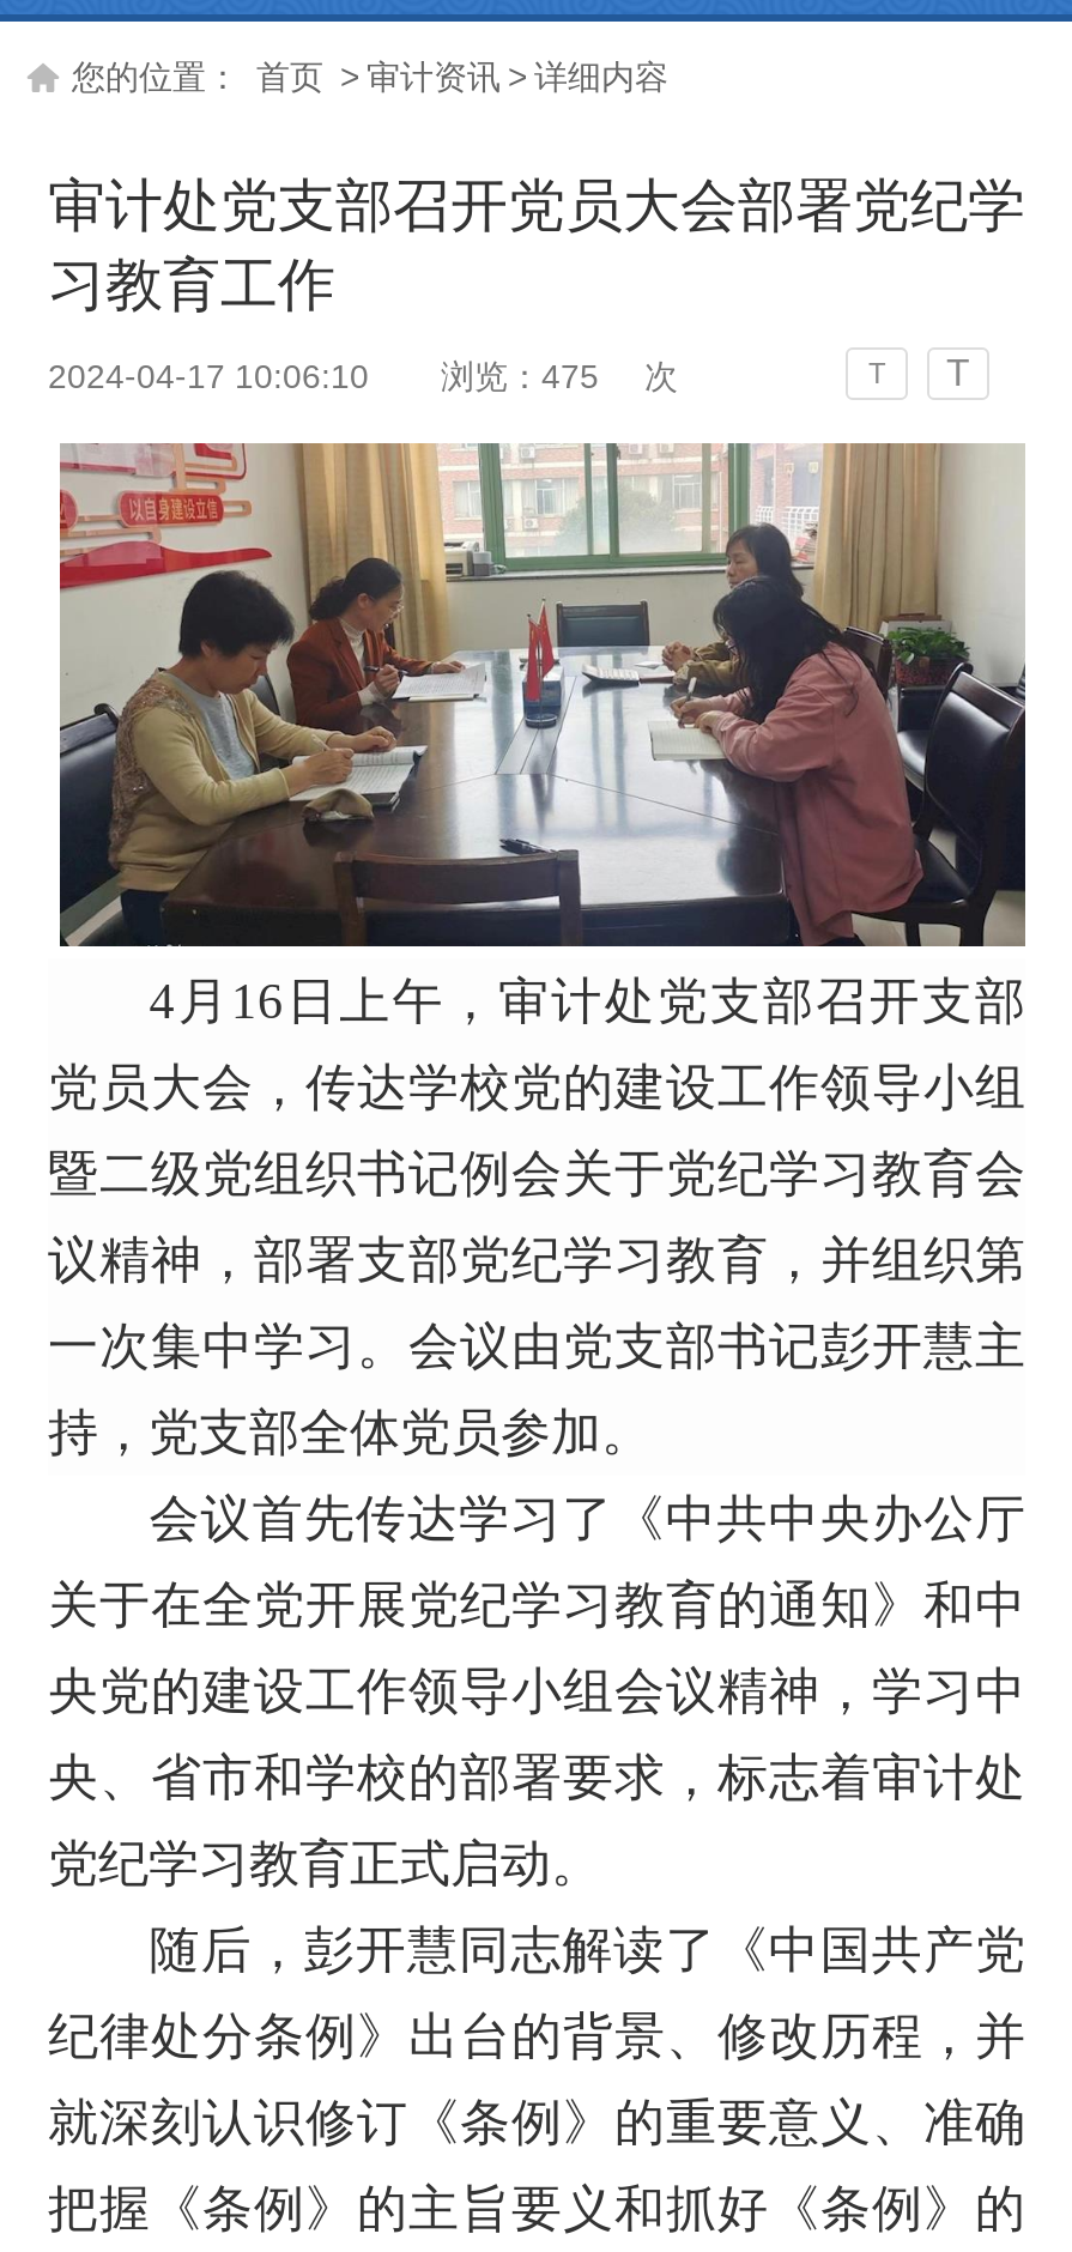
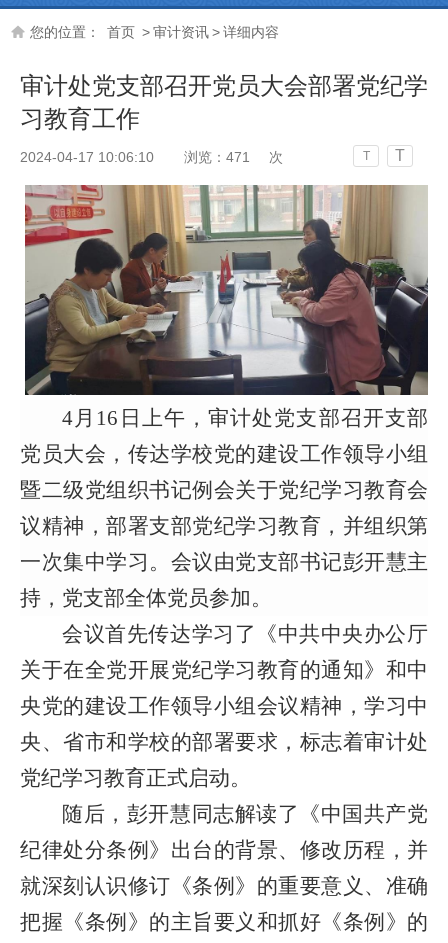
- 2024-04-17 10:06:10 浏览：475 次
+ 2024-04-17 10:06:10 浏览：471 次
